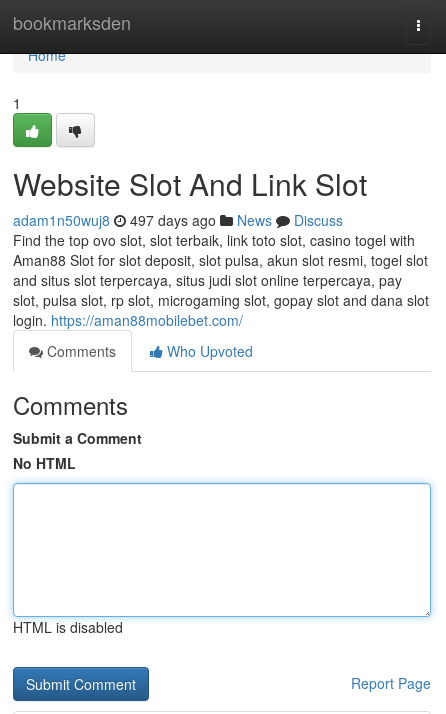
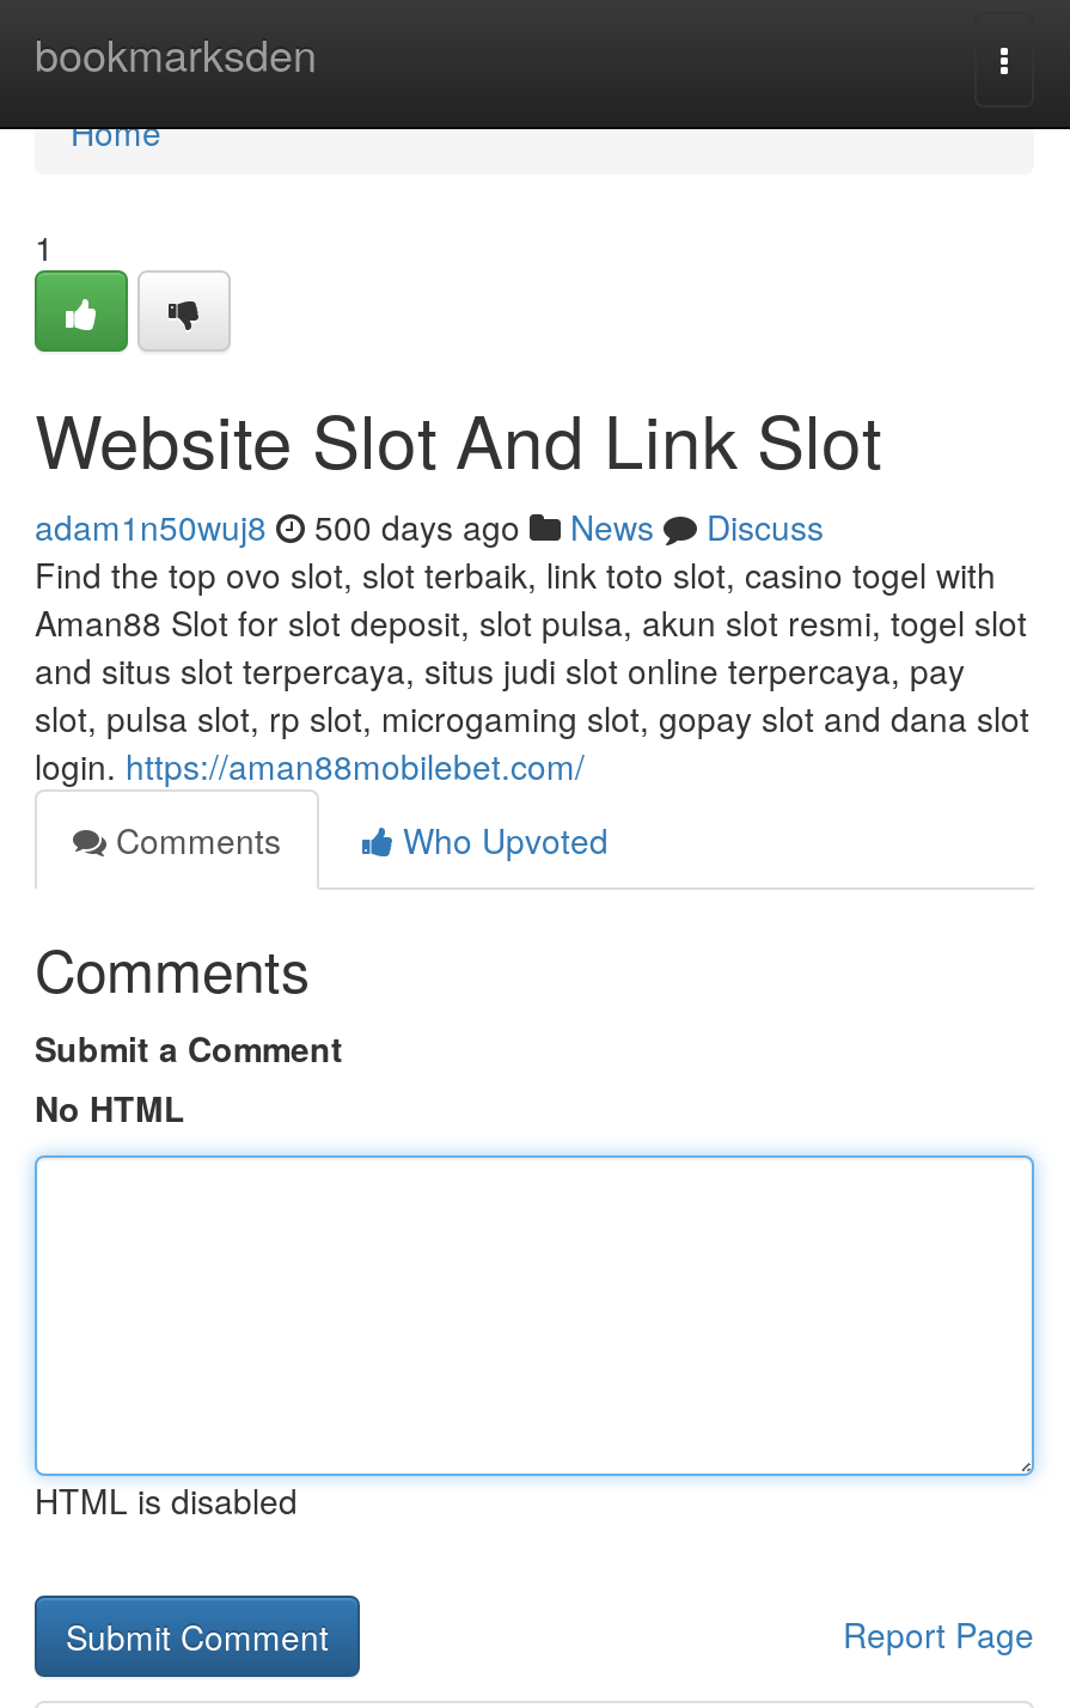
- adam1n50wuj8 497 days ago News Discuss
+ adam1n50wuj8 500 days ago News Discuss
